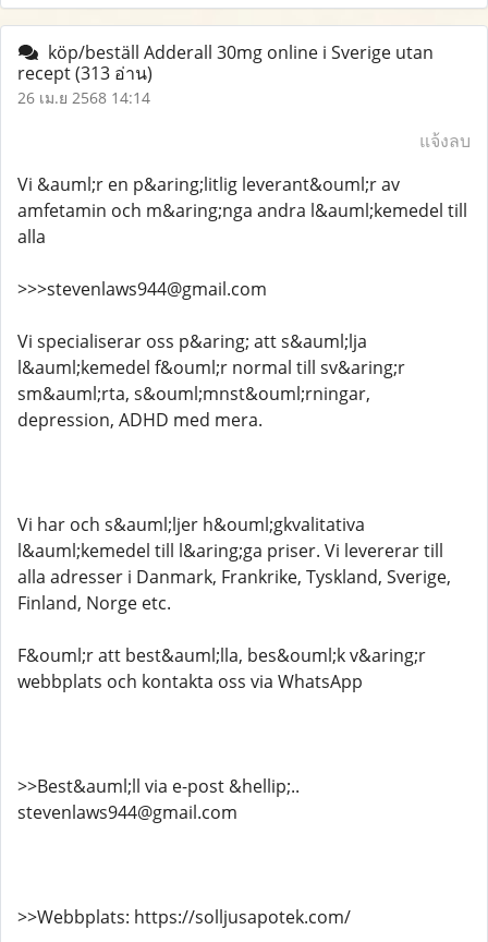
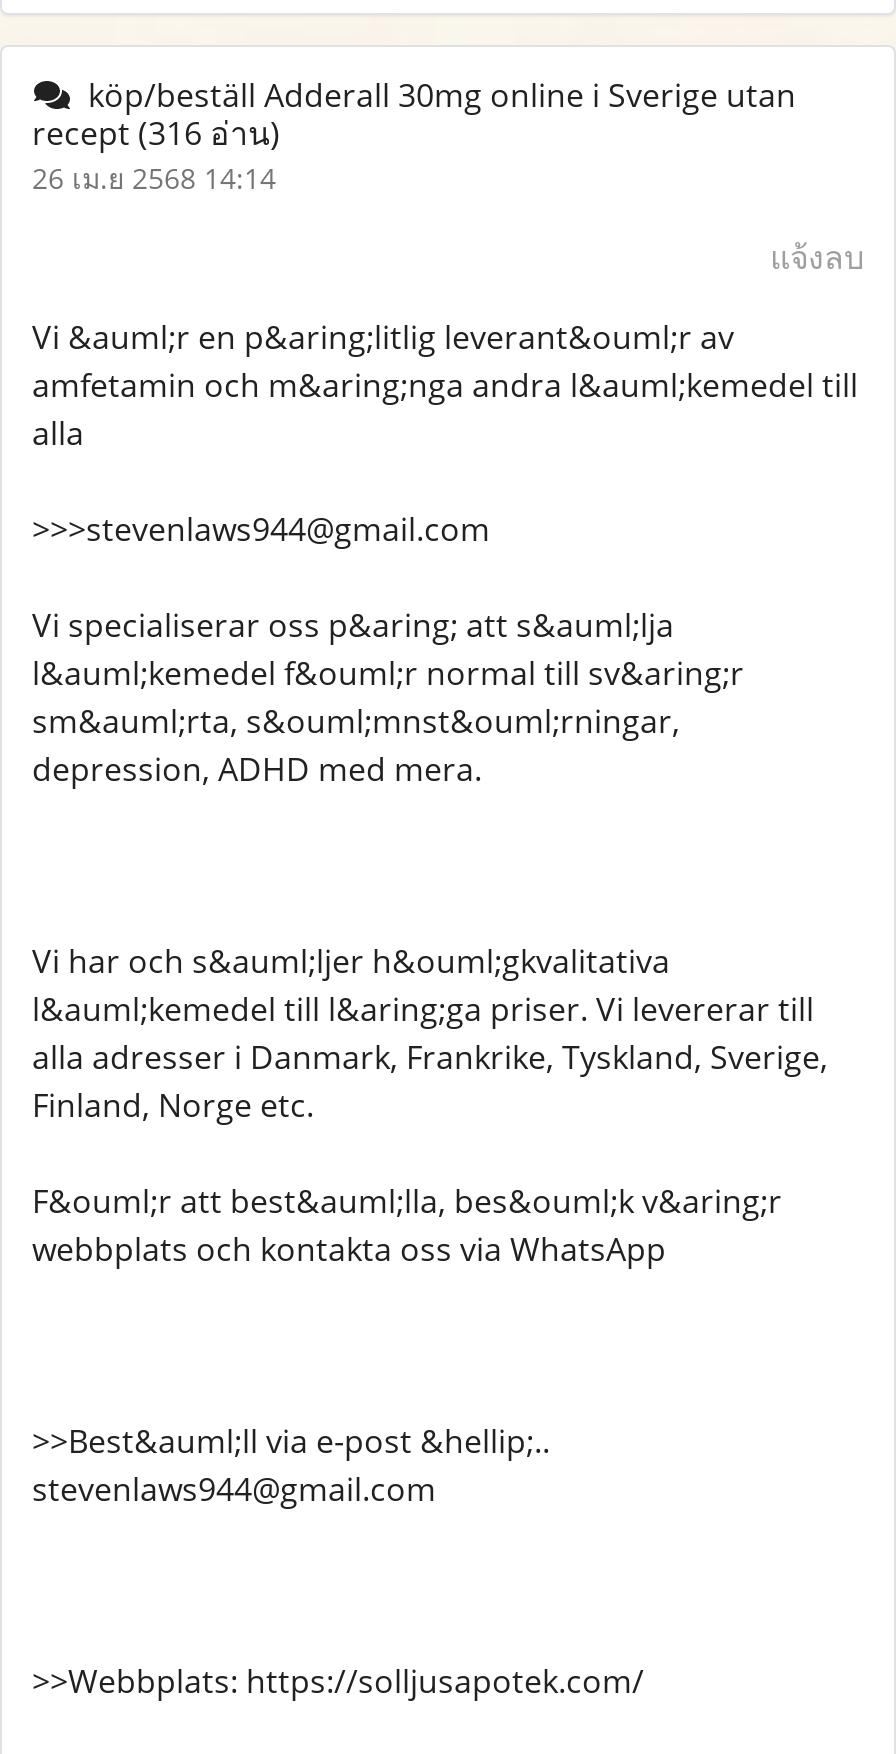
- recept (313 อ่าน)
+ recept (316 อ่าน)
